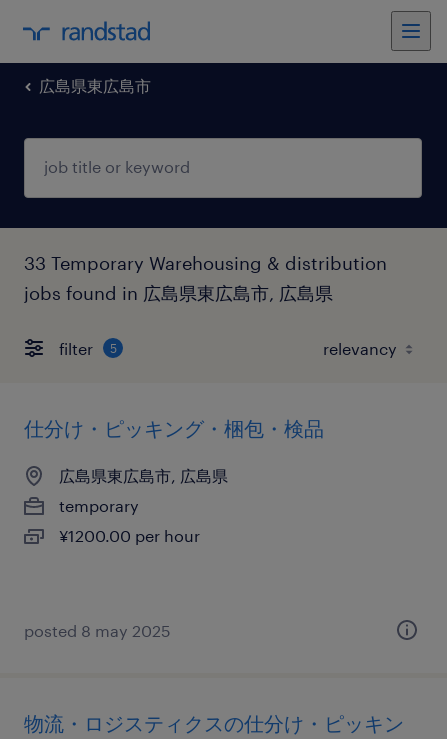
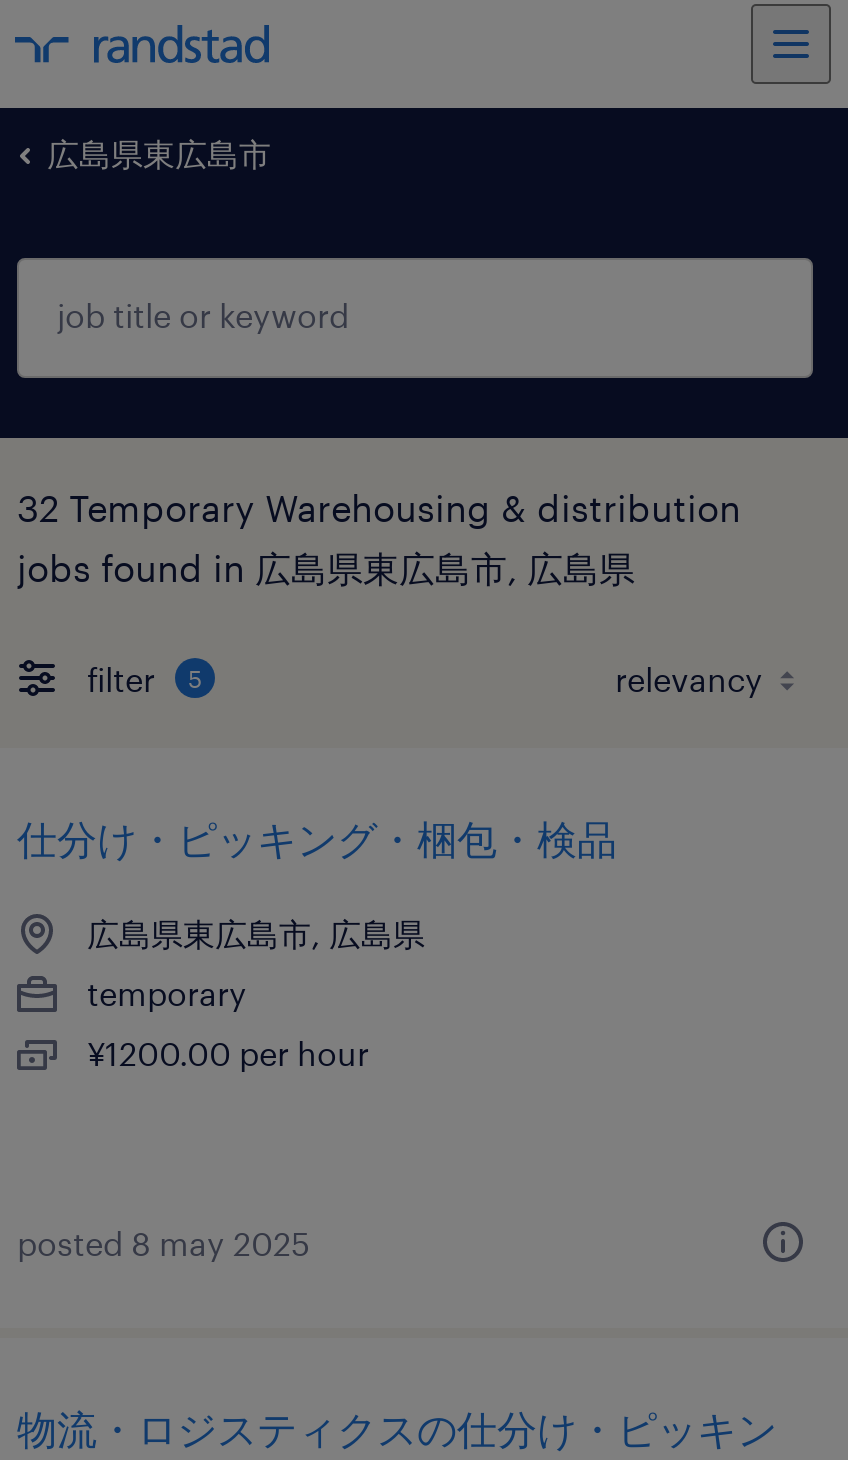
- 33 Temporary Warehousing & distribution
+ 32 Temporary Warehousing & distribution
